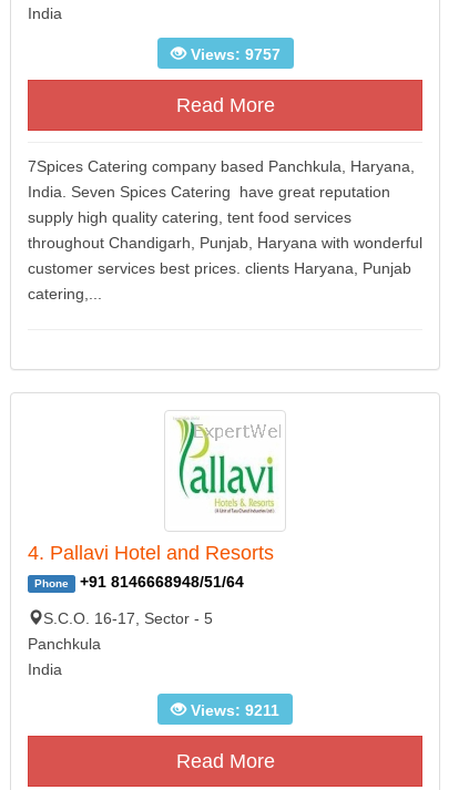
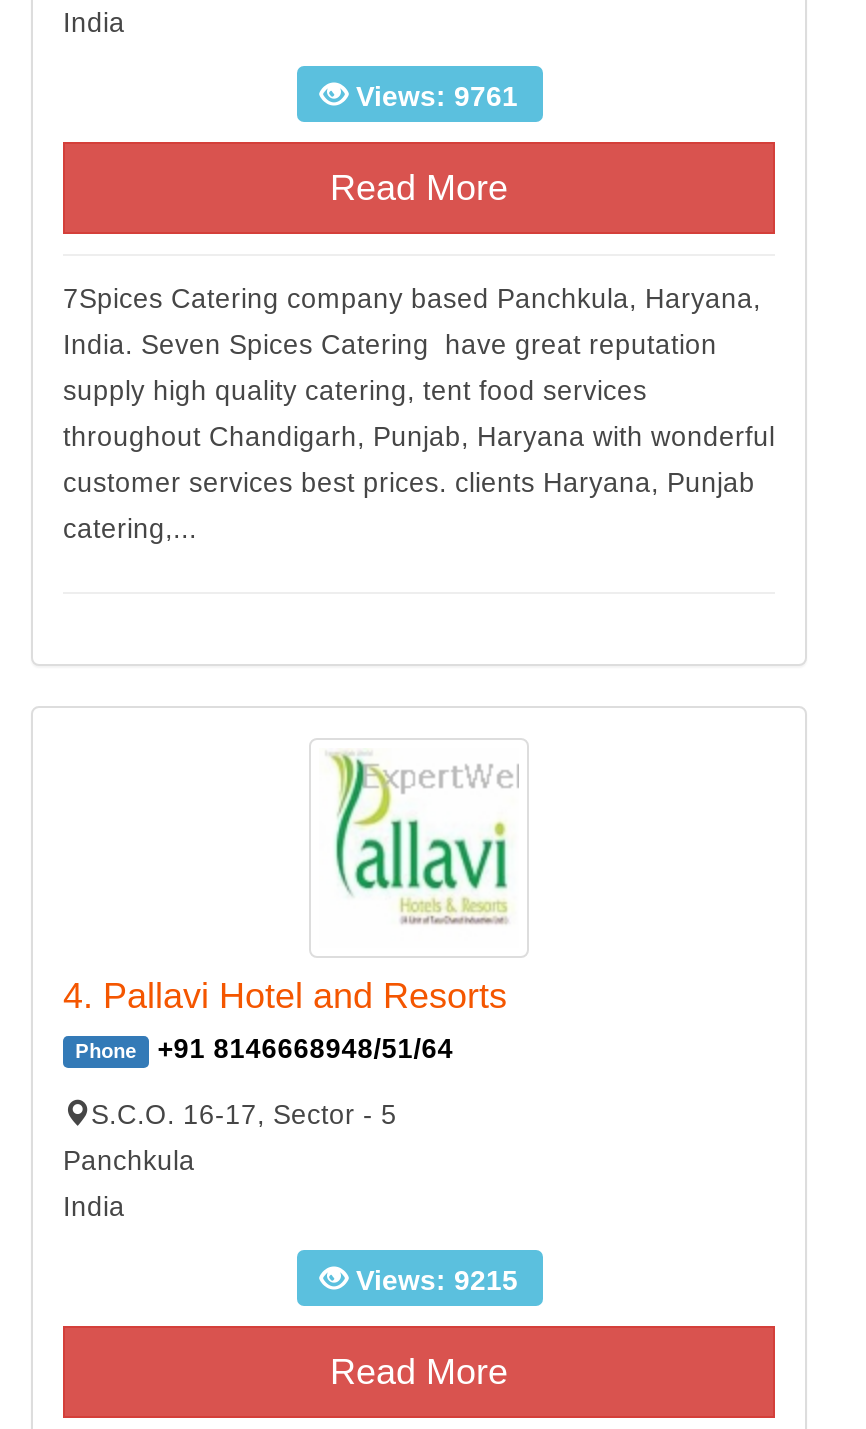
- Views: 9757
+ Views: 9761

- Views: 9211
+ Views: 9215
